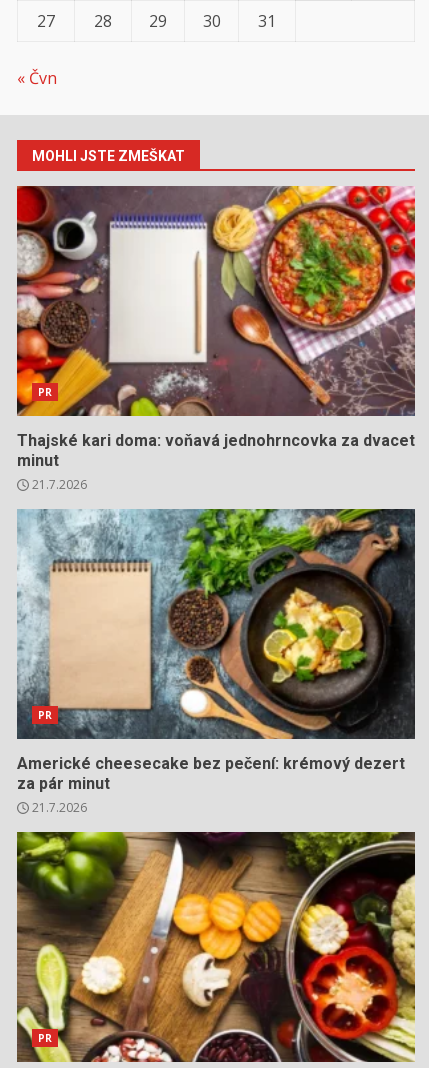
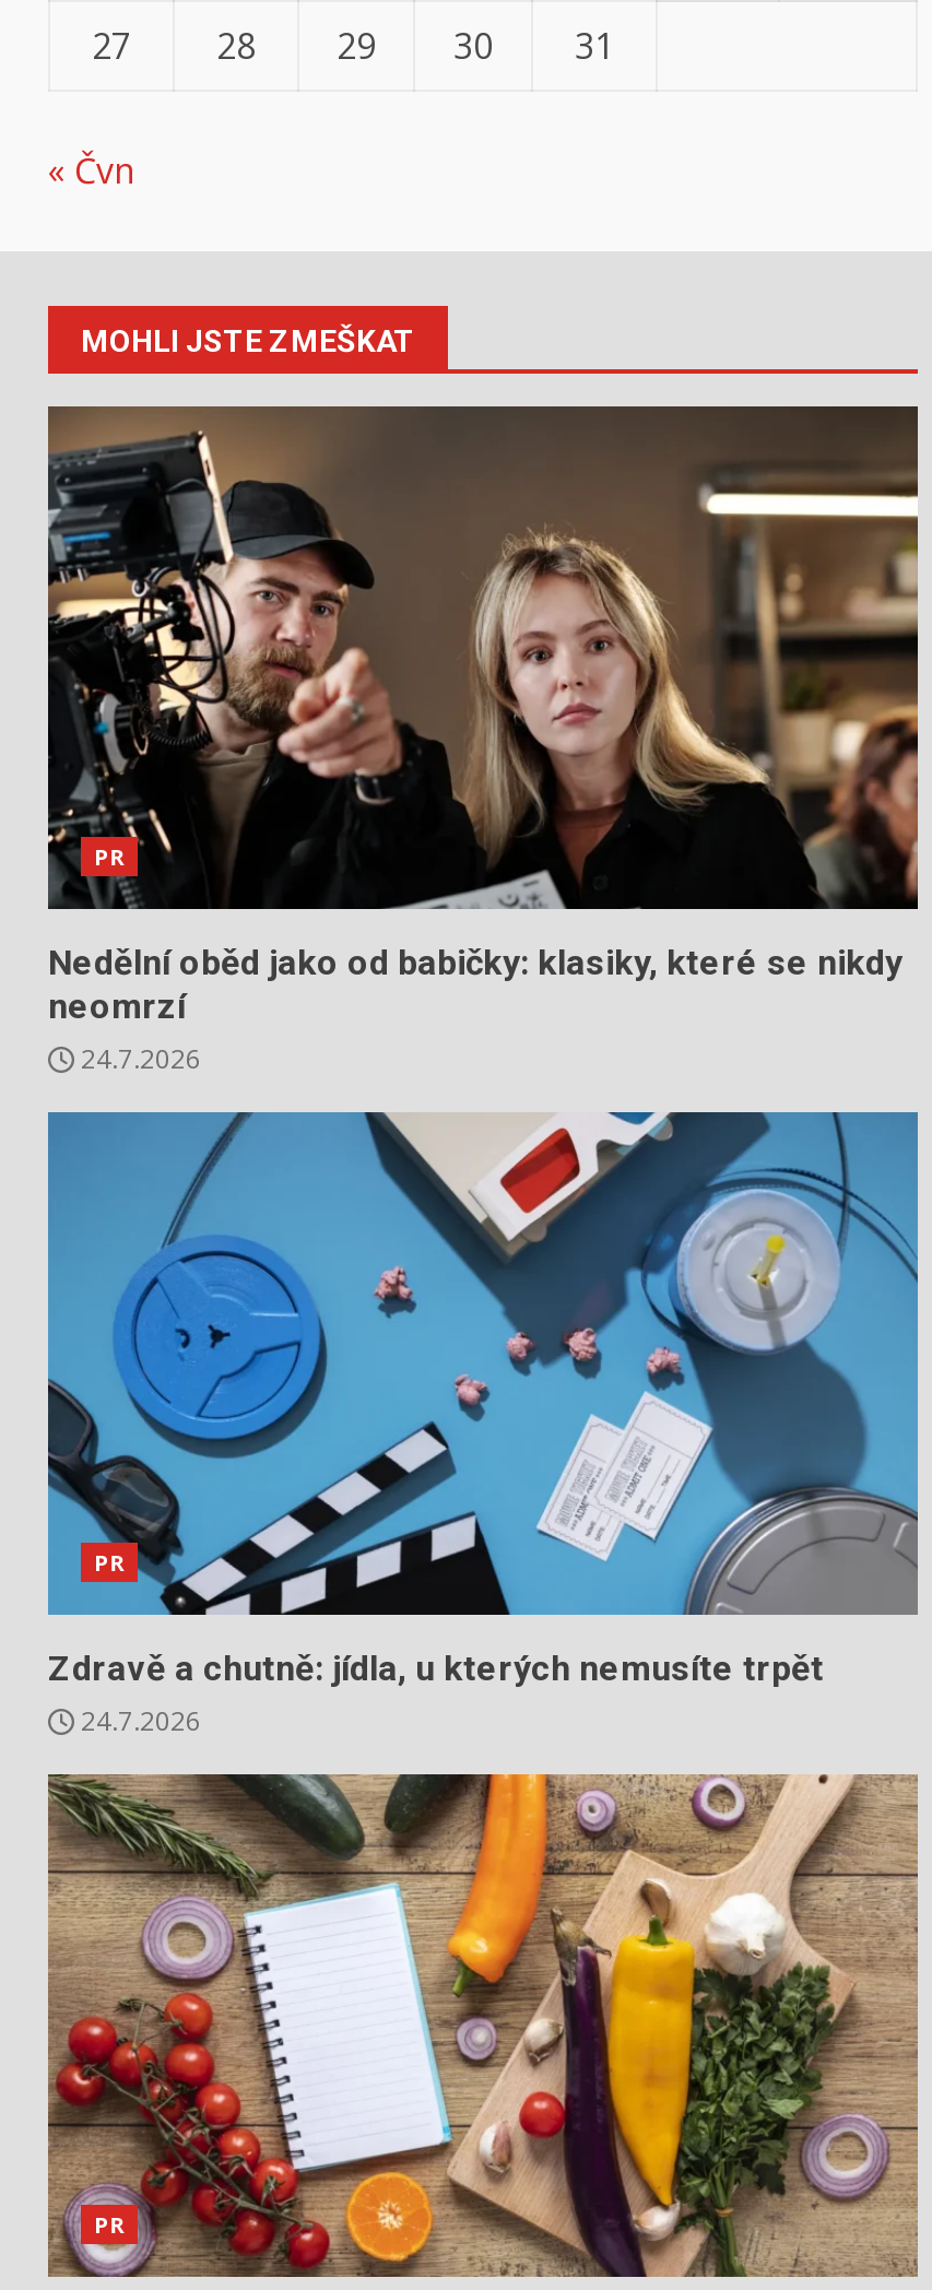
- [image]
- Thajské kari doma: voňavá jednohrncovka za dvacet
- minut
- 21.7.2026
+ [image]
+ Nedělní oběd jako od babičky: klasiky, které se nikdy
+ neomrzí
+ 24.7.2026

- [image]
- Americké cheesecake bez pečení: krémový dezert
- za pár minut
- 21.7.2026
+ [image]
+ Zdravě a chutně: jídla, u kterých nemusíte trpět
+ 24.7.2026

- [image]
+ [image]
